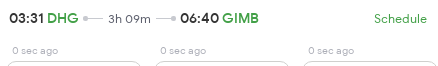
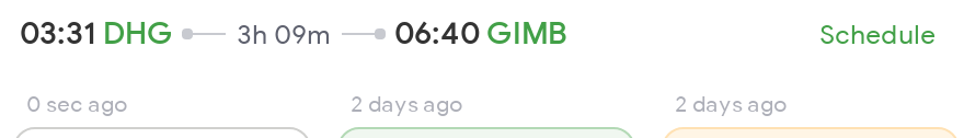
- 0 sec ago
+ 2 days ago

- 0 sec ago
+ 2 days ago
